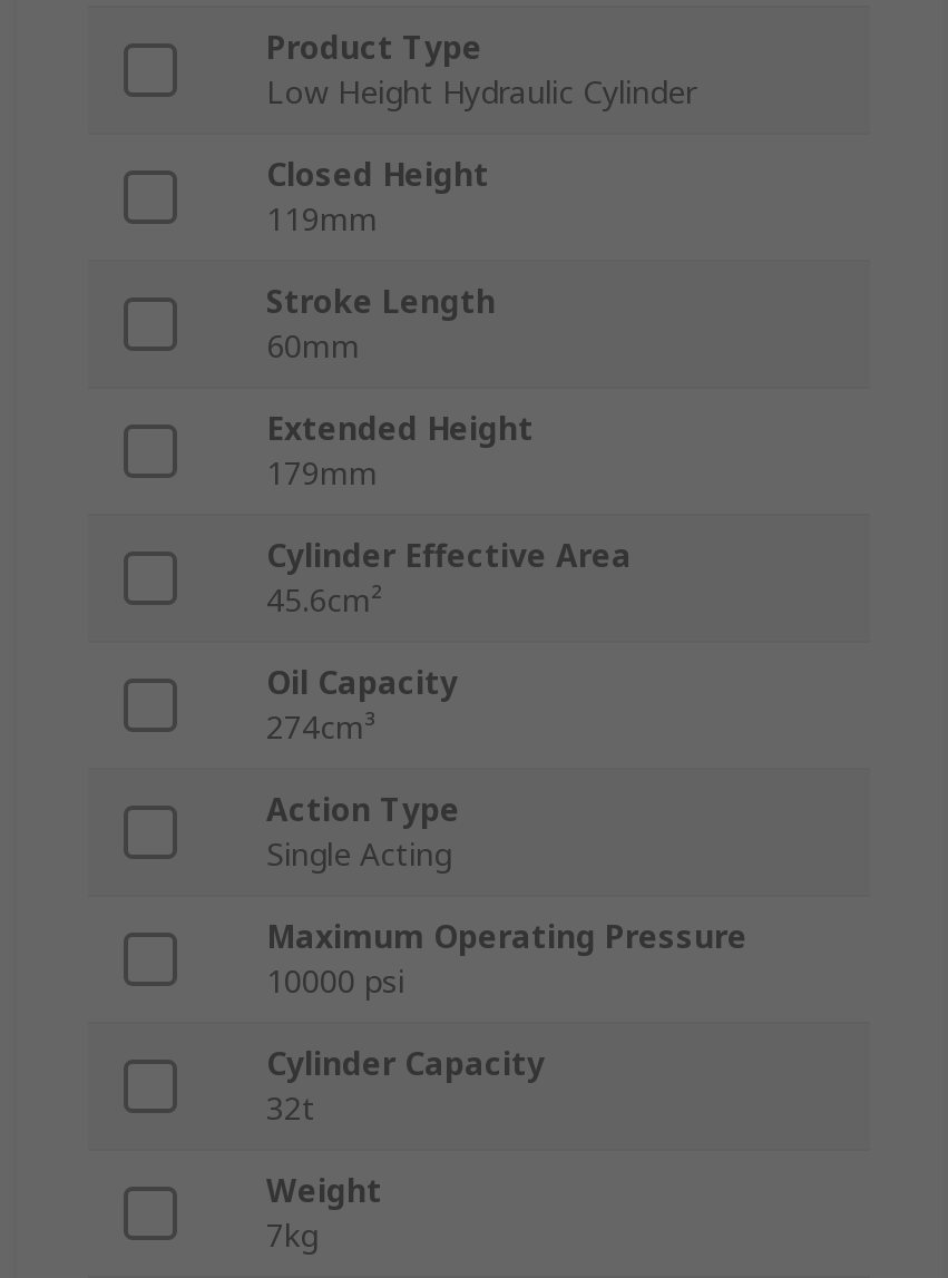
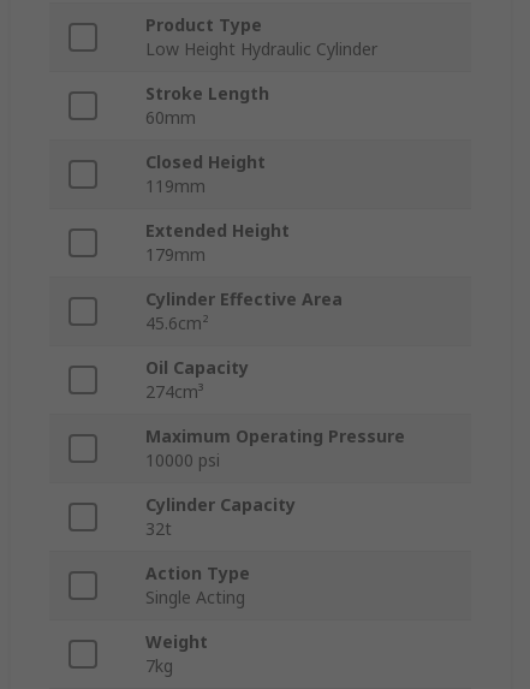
moved down: Closed Height | 119mm

moved up: Stroke Length | 60mm

moved down: Action Type | Single Acting

moved up: Maximum Operating Pressure | 10000 psi | Cylinder Capacity | 32t
